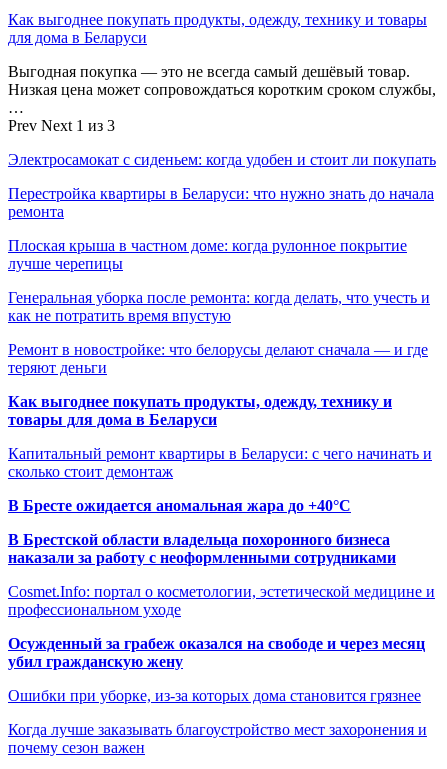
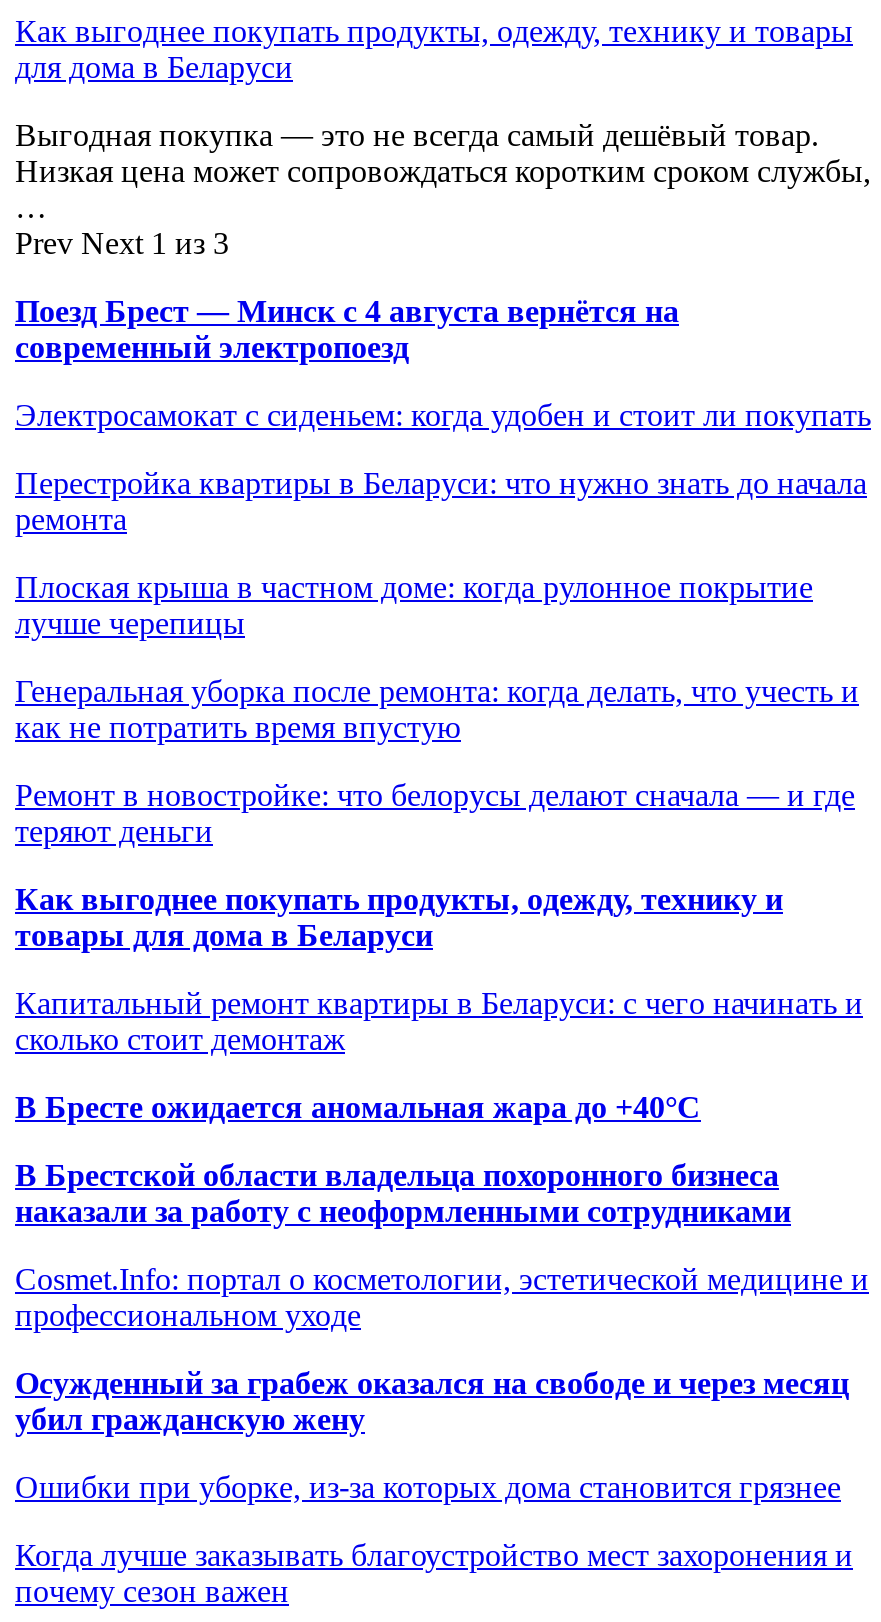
+ Поезд Брест — Минск с 4 августа вернётся на
+ современный электропоезд
